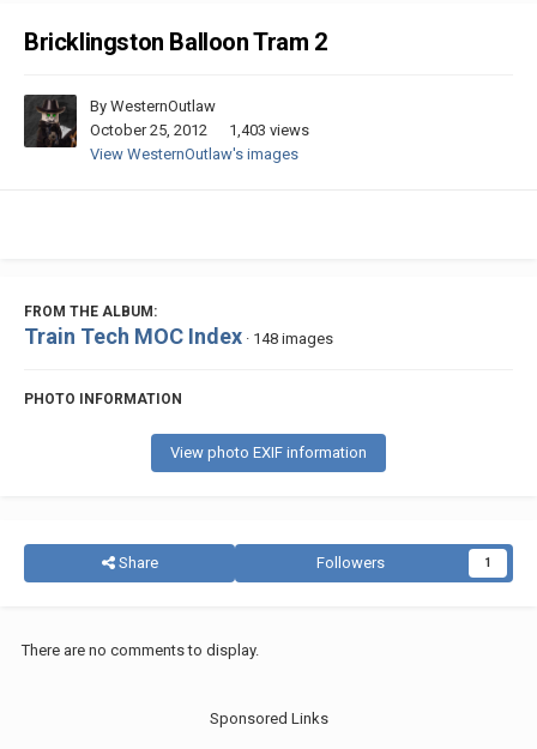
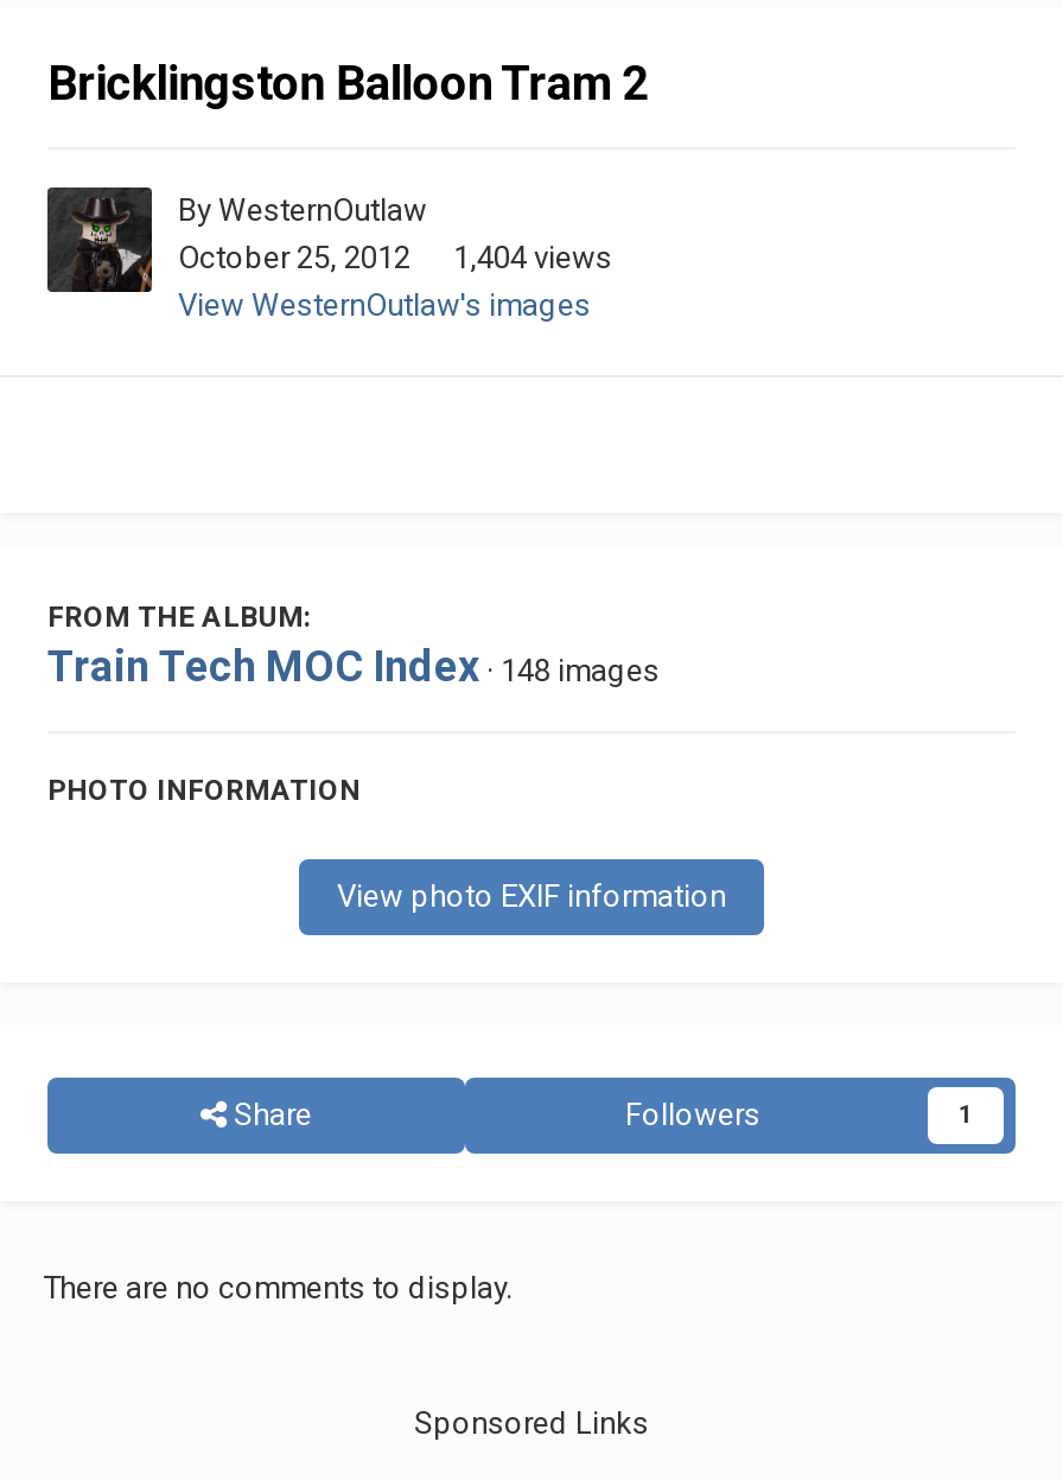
- October 25, 2012 1,403 views
+ October 25, 2012 1,404 views
